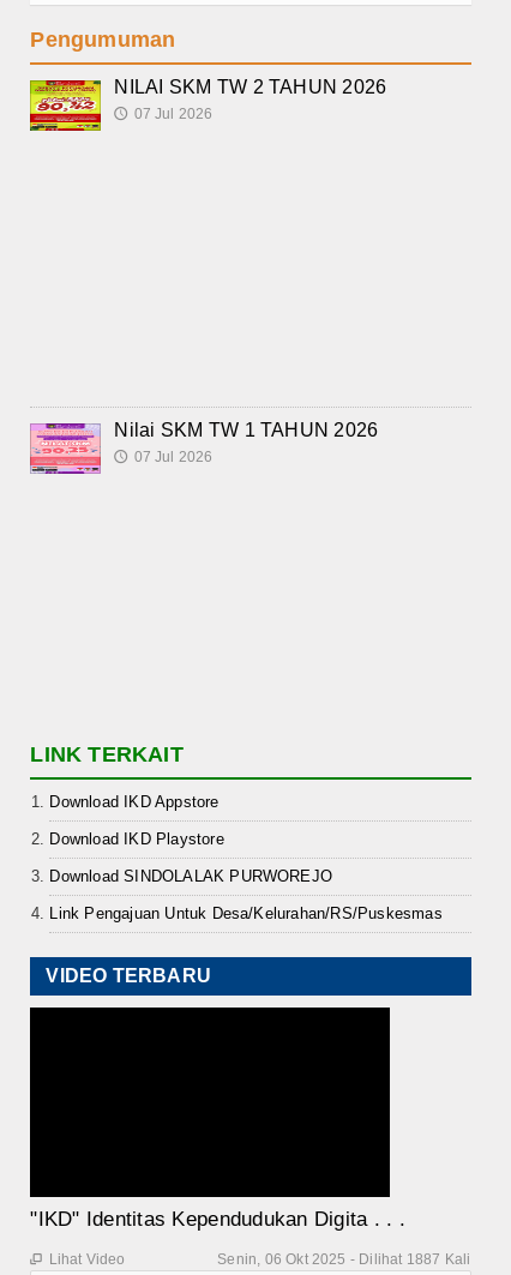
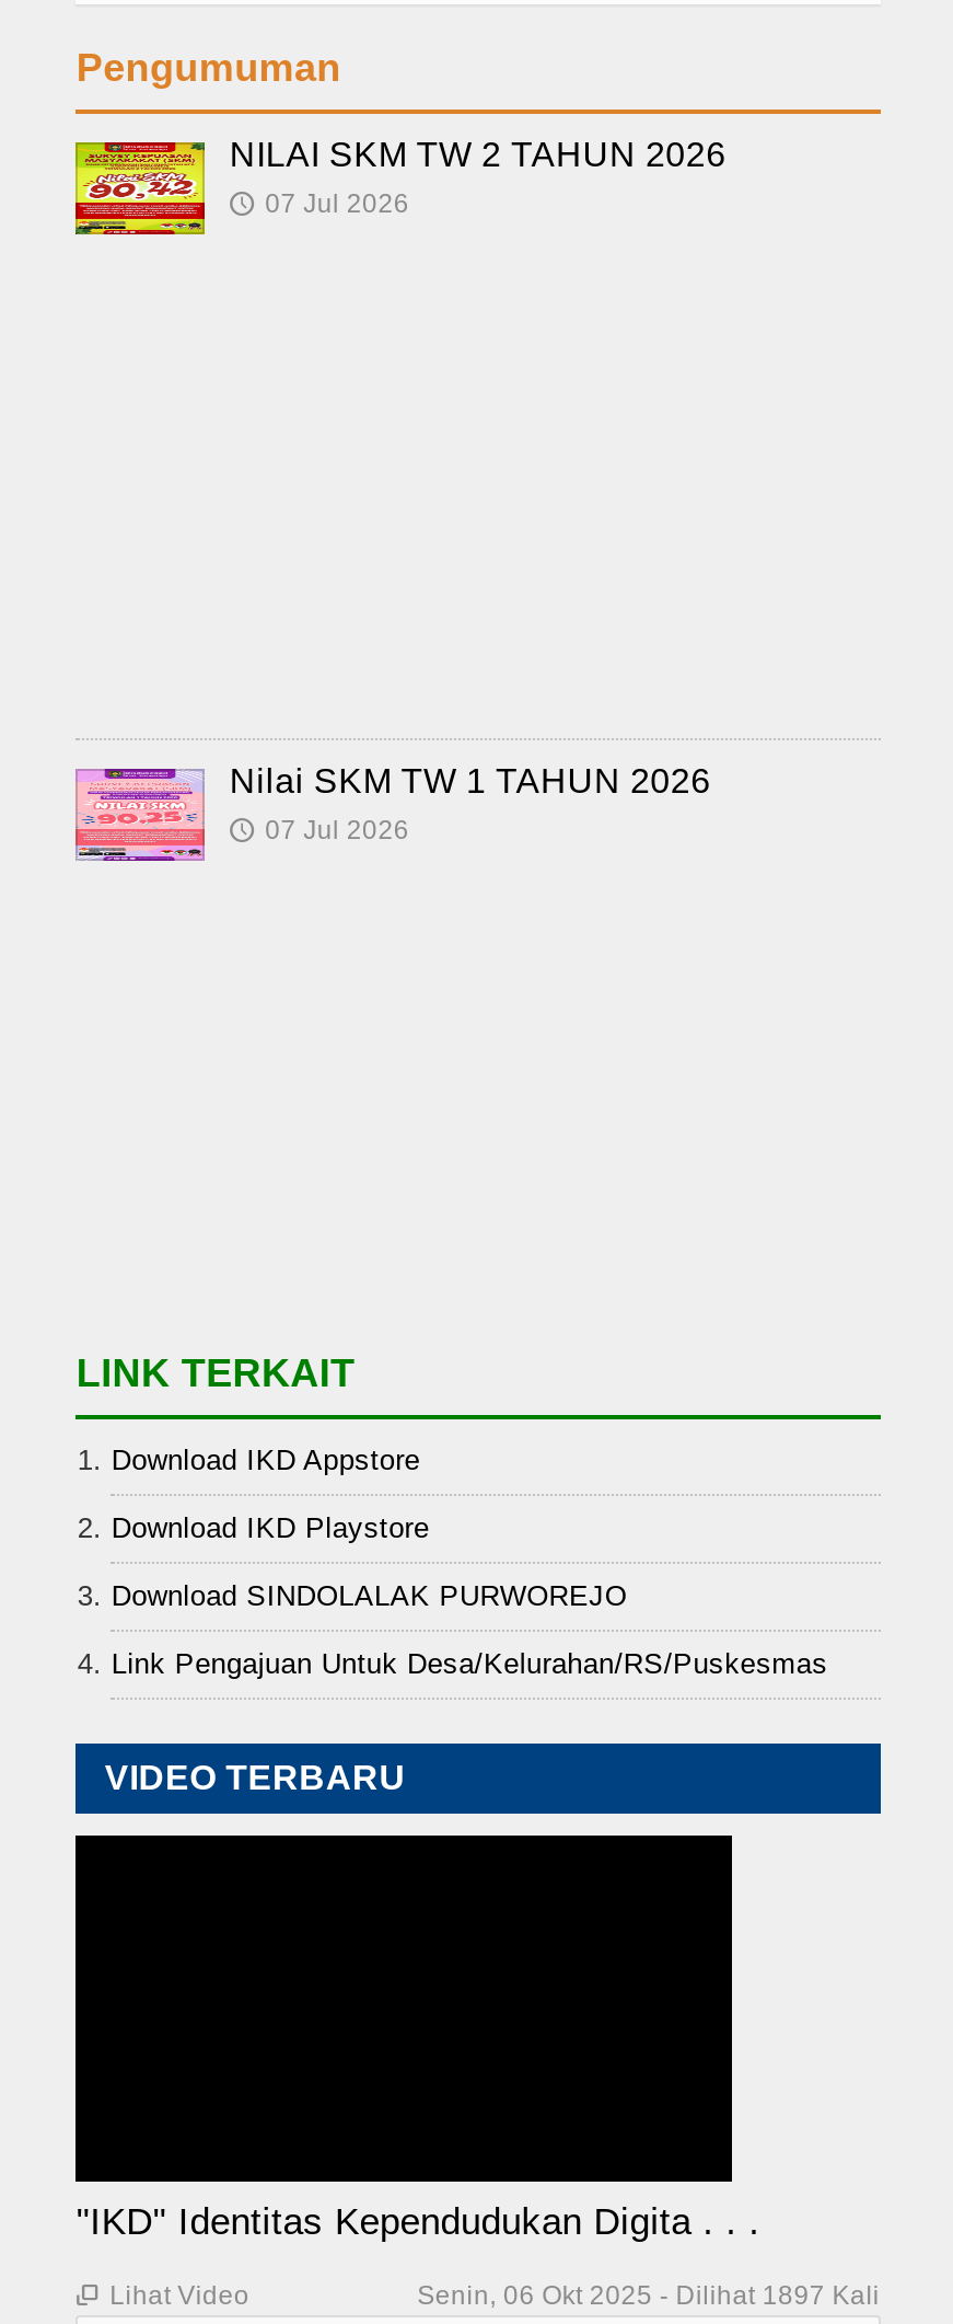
- Senin, 06 Okt 2025 - Dilihat 1887 Kali
+ Senin, 06 Okt 2025 - Dilihat 1897 Kali
